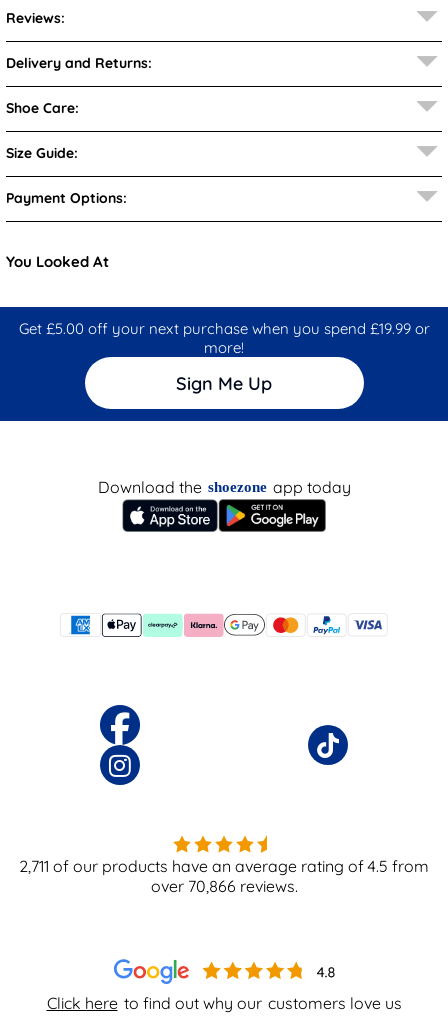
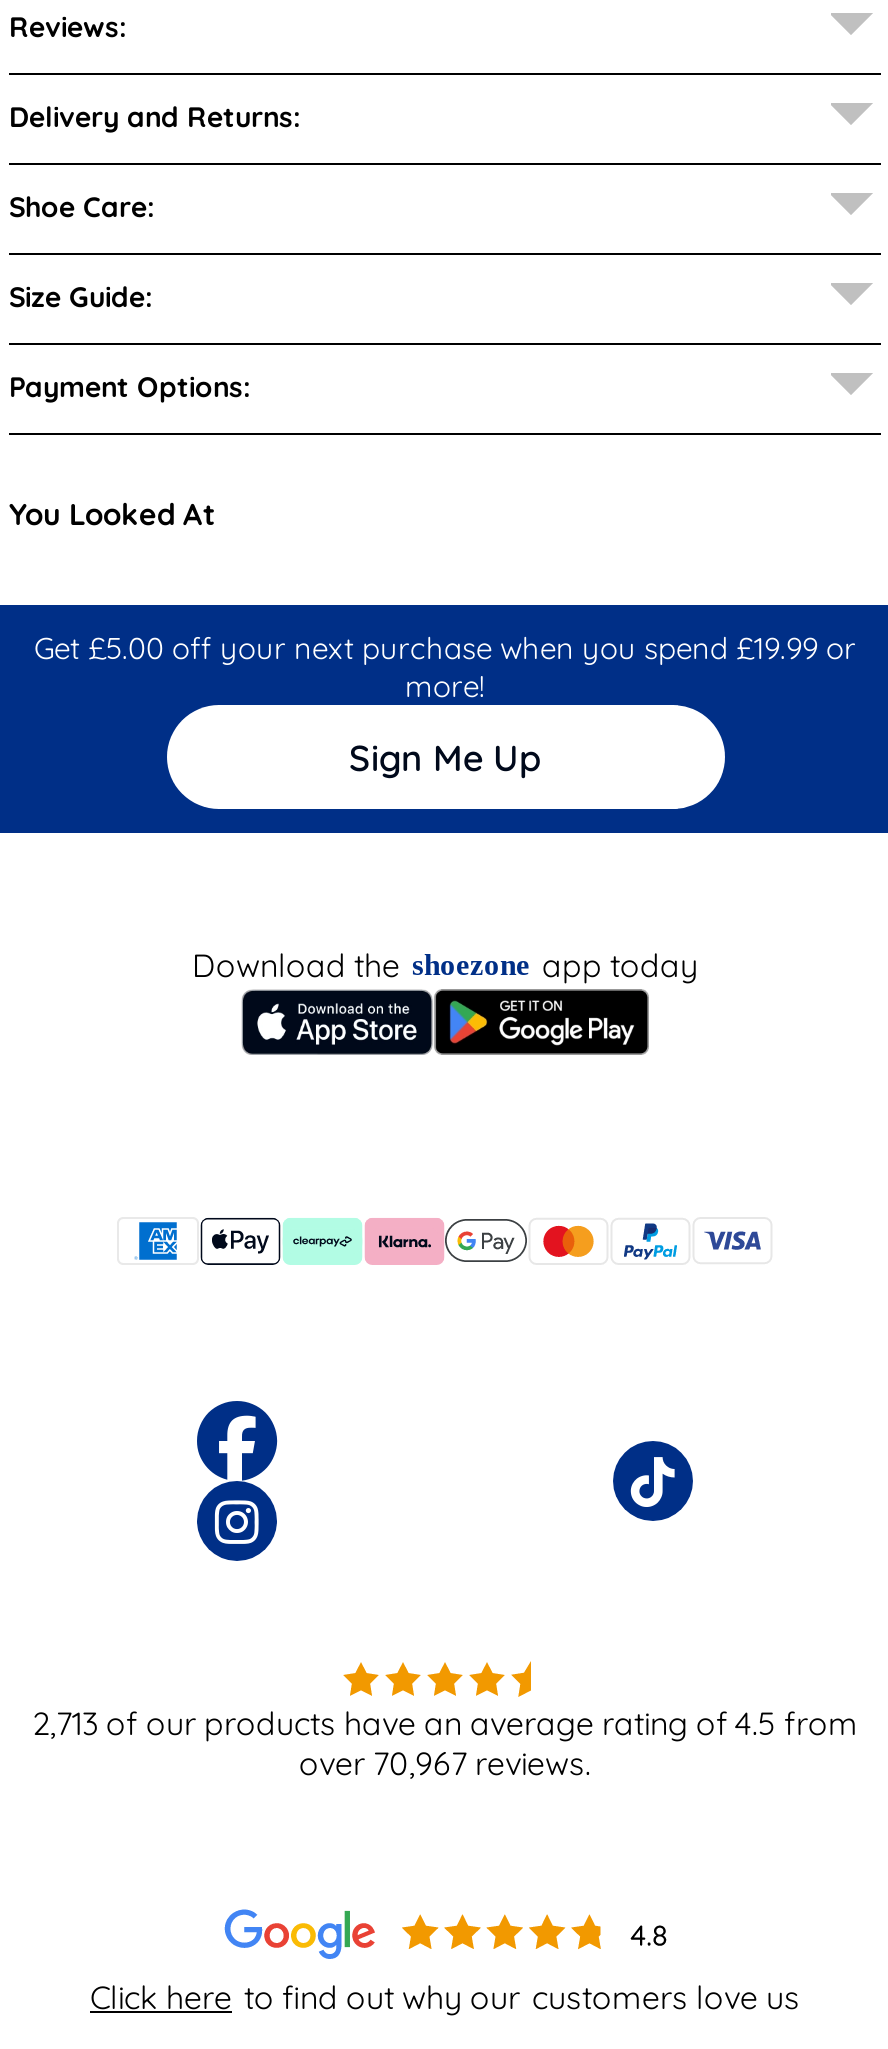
- 2,711 of our products have an average rating of 4.5 from
+ 2,713 of our products have an average rating of 4.5 from

- over 70,866 reviews.
+ over 70,967 reviews.
